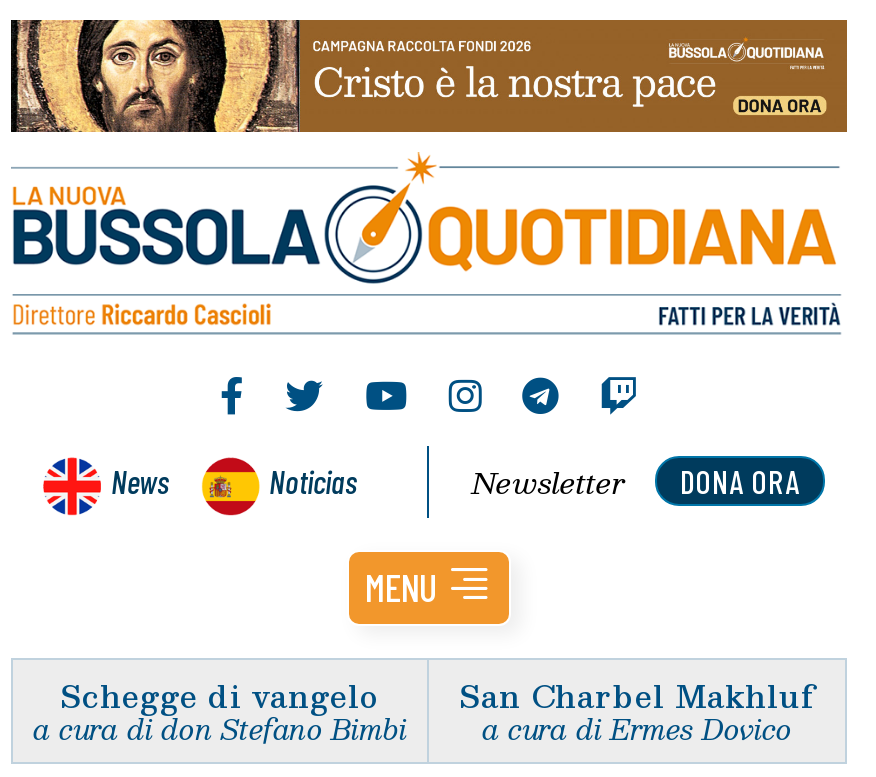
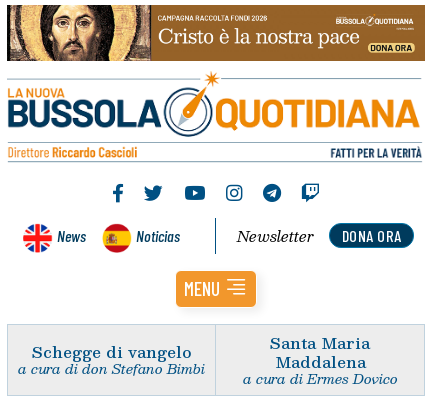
- San Charbel Makhluf
+ Santa Maria
+ Maddalena
